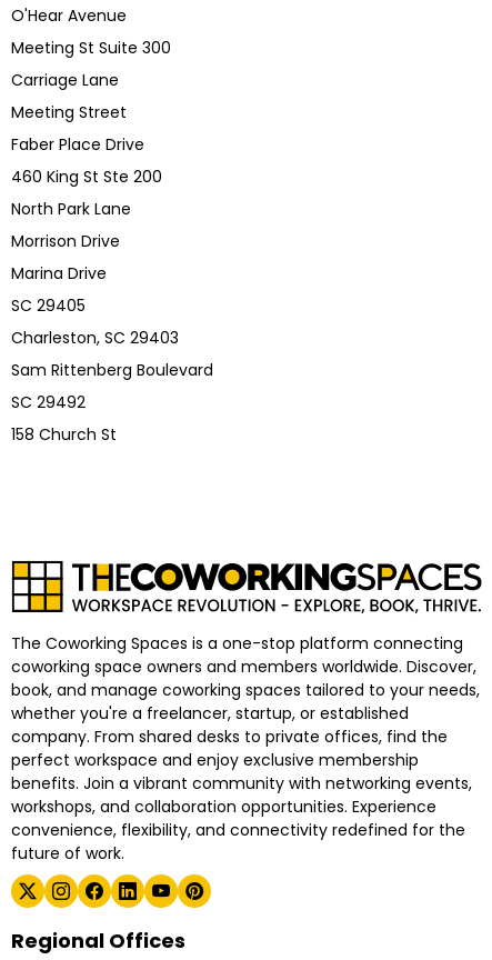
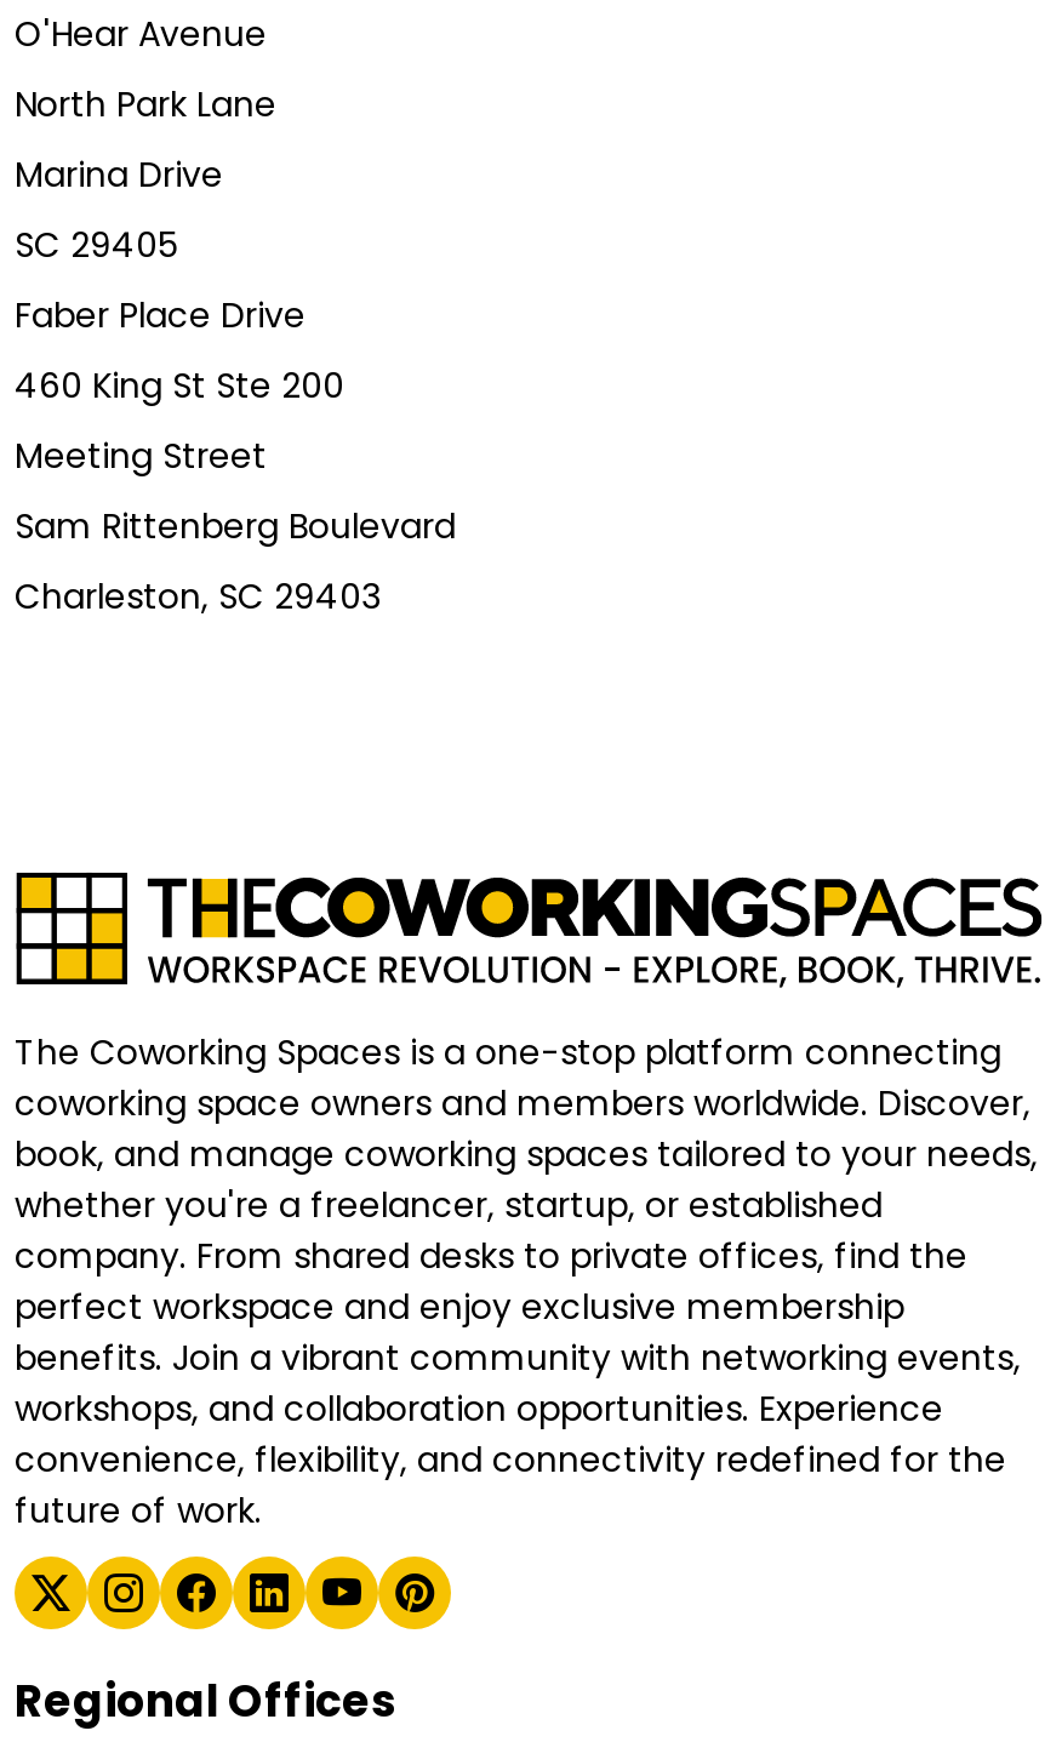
- Meeting St Suite 300
- Carriage Lane

moved down: Meeting Street

moved up: North Park Lane

- Morrison Drive

moved up: Marina Drive | SC 29405

moved up: Sam Rittenberg Boulevard

- SC 29492
- 158 Church St
